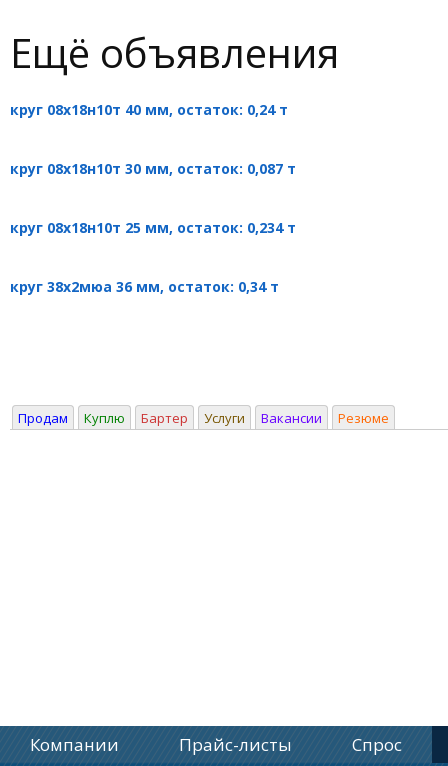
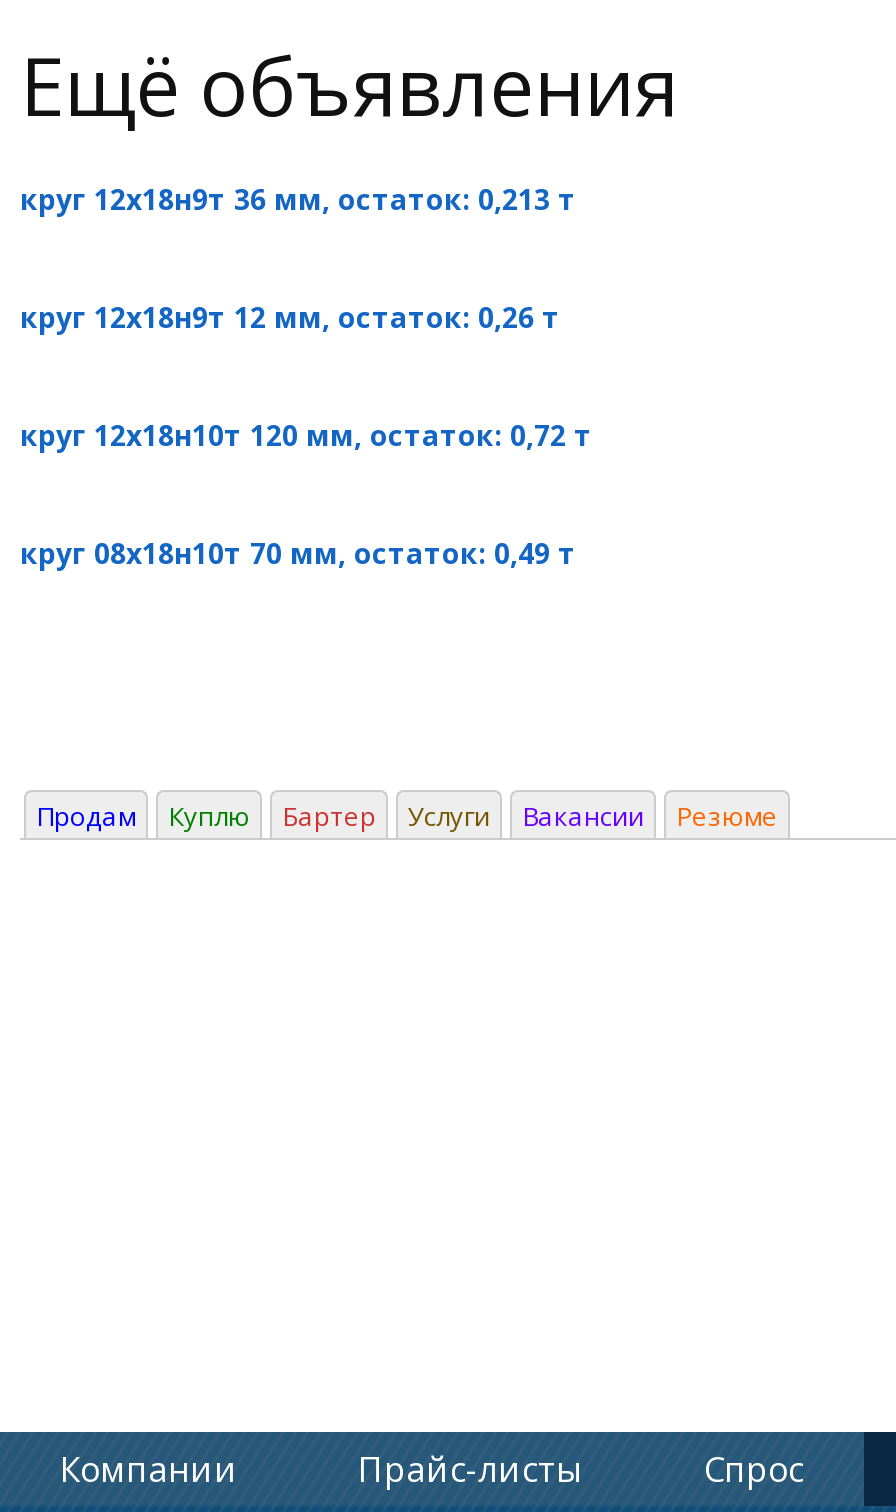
- круг 08х18н10т 40 мм, остаток: 0,24 т
+ круг 12х18н9т 36 мм, остаток: 0,213 т

- круг 08х18н10т 30 мм, остаток: 0,087 т
+ круг 12х18н9т 12 мм, остаток: 0,26 т

- круг 08х18н10т 25 мм, остаток: 0,234 т
+ круг 12х18н10т 120 мм, остаток: 0,72 т

- круг 38х2мюа 36 мм, остаток: 0,34 т
+ круг 08х18н10т 70 мм, остаток: 0,49 т
